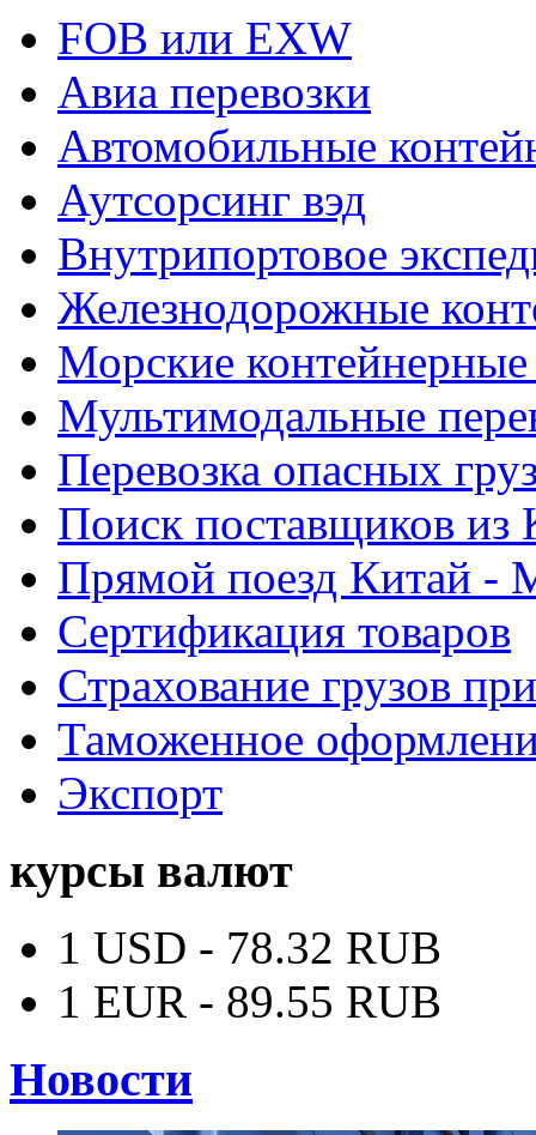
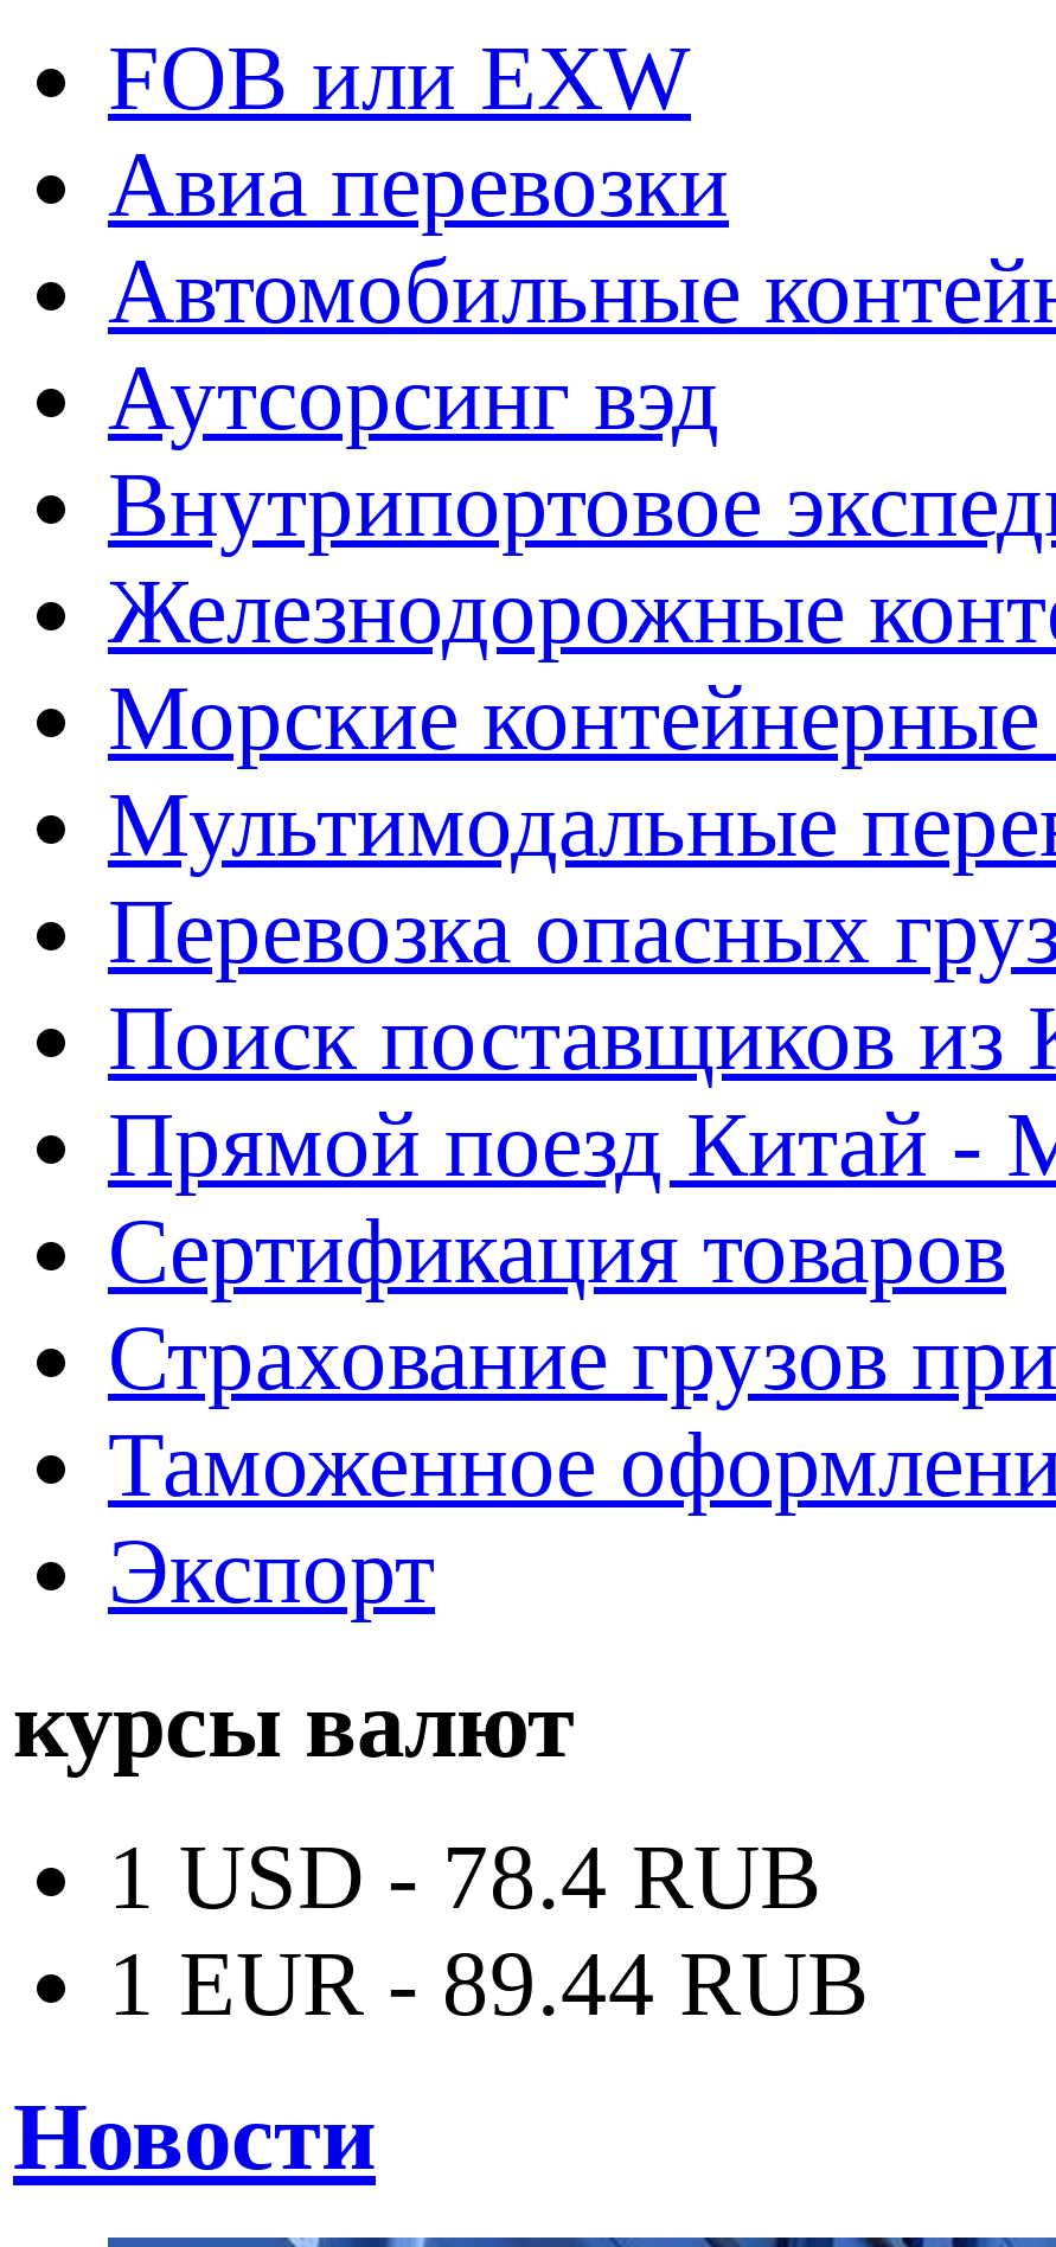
- 1 USD - 78.32 RUB
+ 1 USD - 78.4 RUB

- 1 EUR - 89.55 RUB
+ 1 EUR - 89.44 RUB
